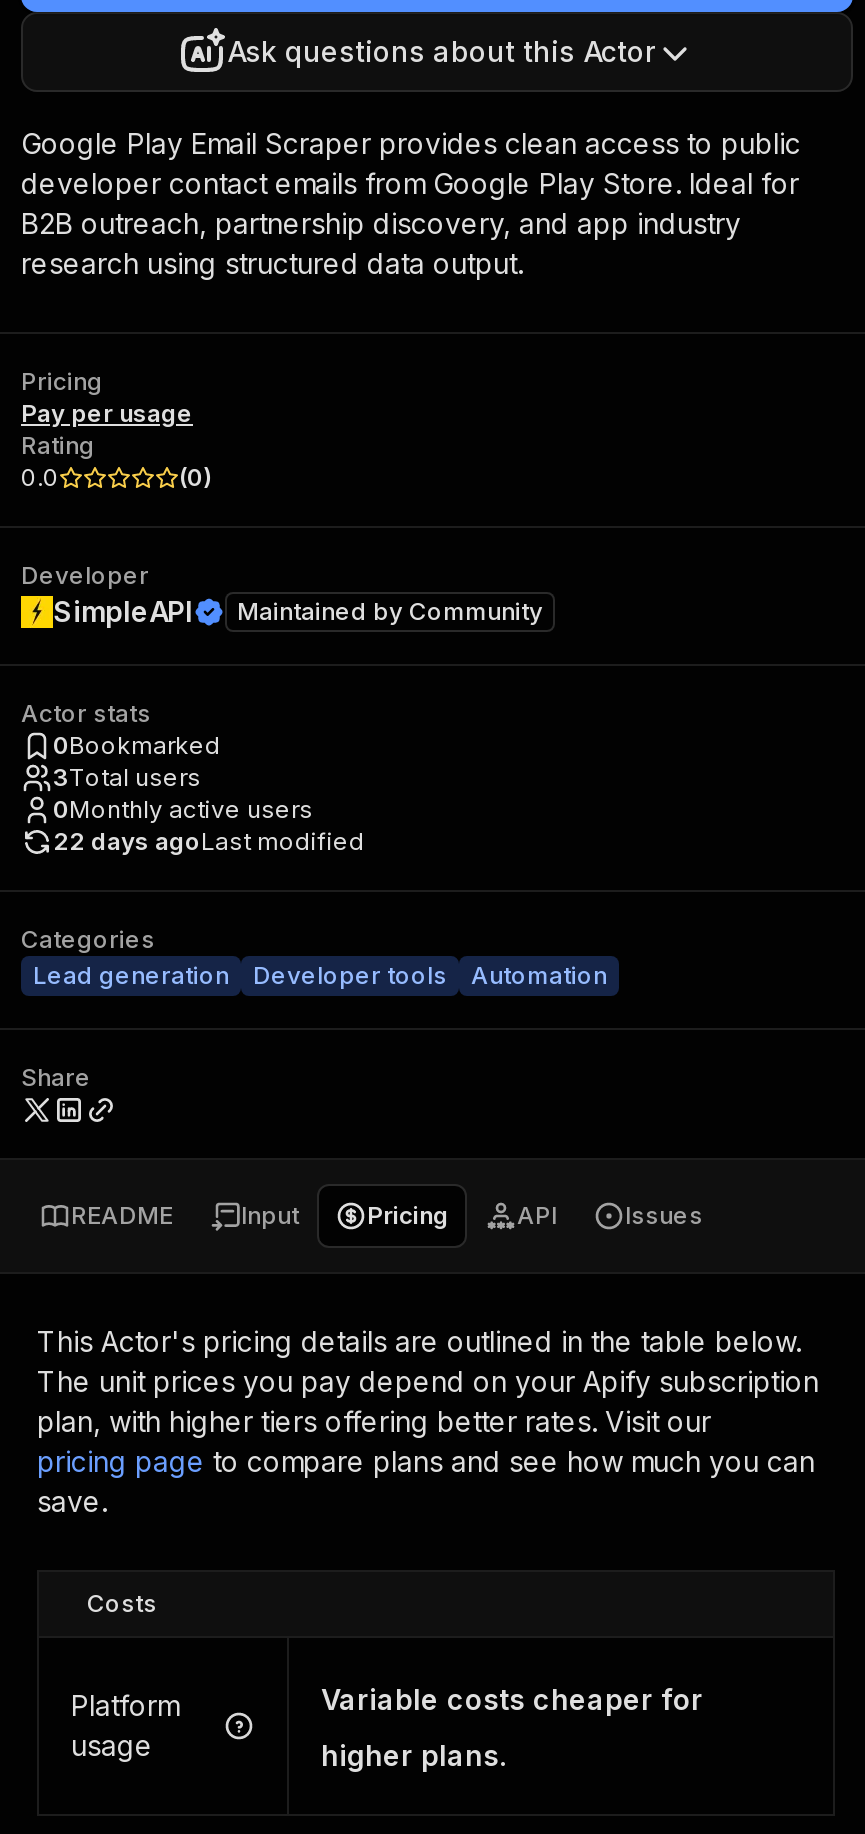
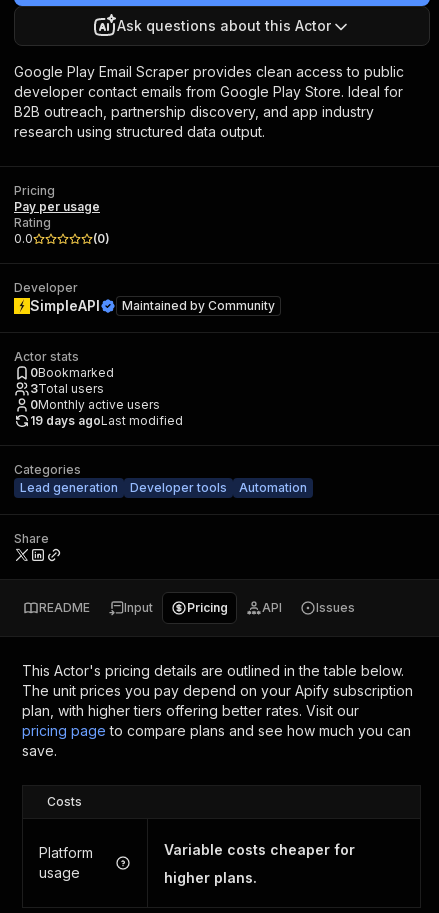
- 22 days agoLast modified
+ 19 days agoLast modified
